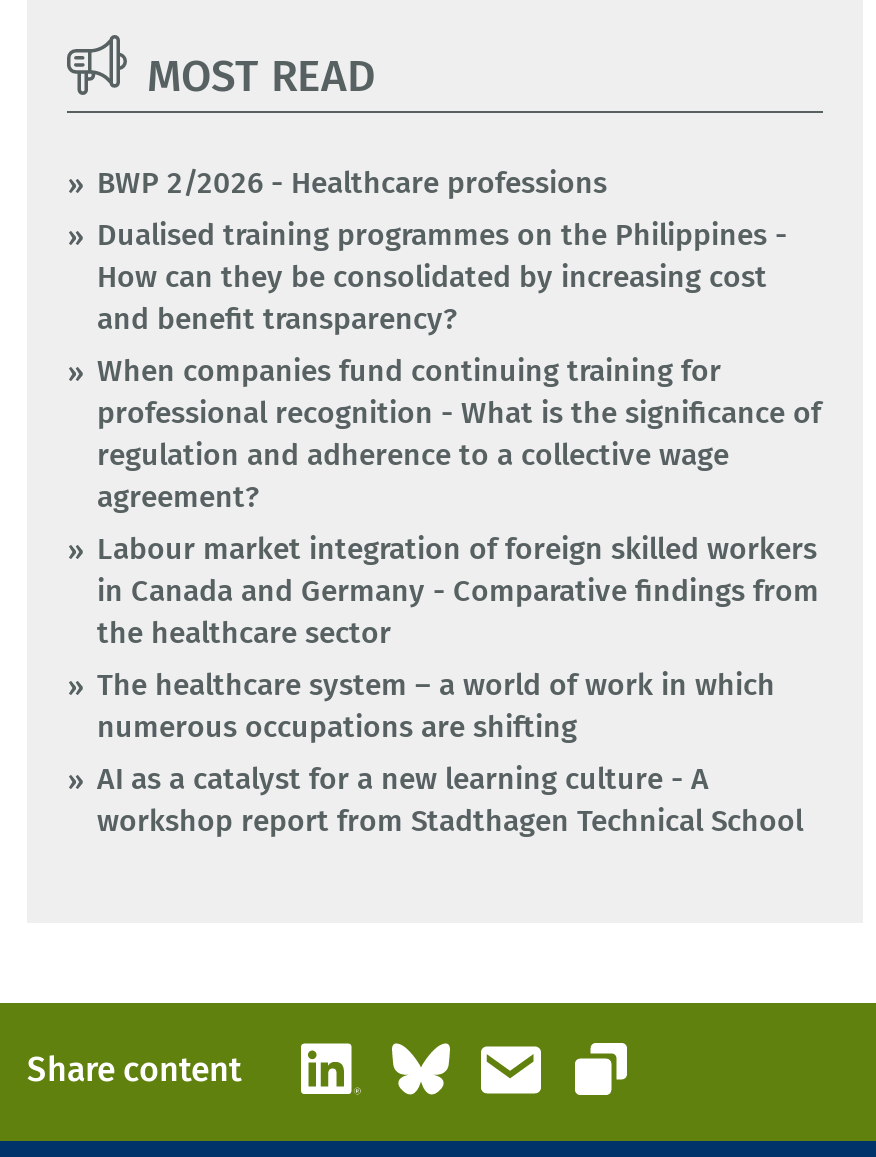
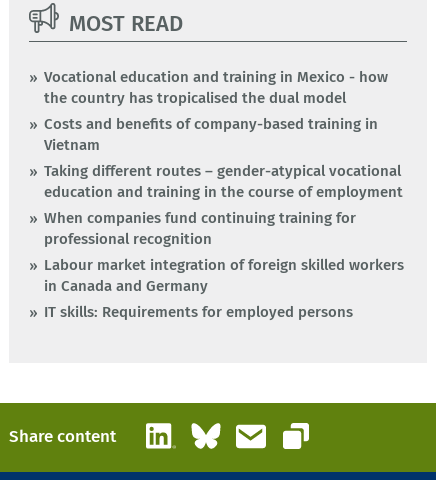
- BWP 2/2026 - Healthcare professions
- Dualised training programmes on the Philippines -
- How can they be consolidated by increasing cost
- and benefit transparency?
+ Vocational education and training in Mexico - how
+ the country has tropicalised the dual model
+ Costs and benefits of company-based training in
+ Vietnam
+ Taking different routes – gender-atypical vocational
+ education and training in the course of employment

moved down: When companies fund continuing training for

- professional recognition - What is the significance of
- regulation and adherence to a collective wage
- agreement?
+ professional recognition

- in Canada and Germany - Comparative findings from
- the healthcare sector
- The healthcare system – a world of work in which
- numerous occupations are shifting
- AI as a catalyst for a new learning culture - A
- workshop report from Stadthagen Technical School
+ in Canada and Germany
+ IT skills: Requirements for employed persons
